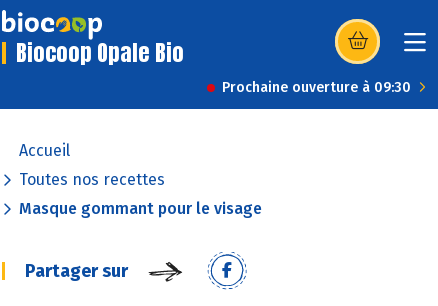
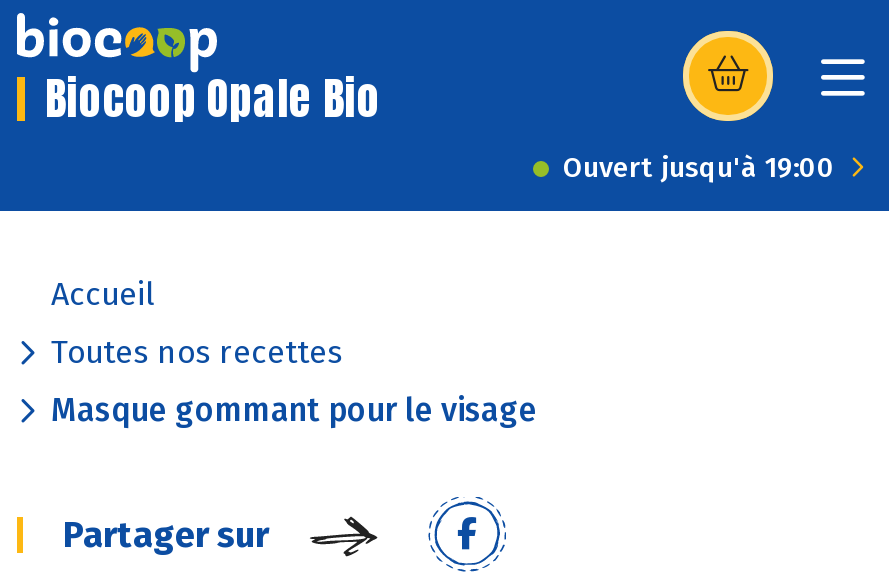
- Prochaine ouverture à 09:30
+ Ouvert jusqu'à 19:00
